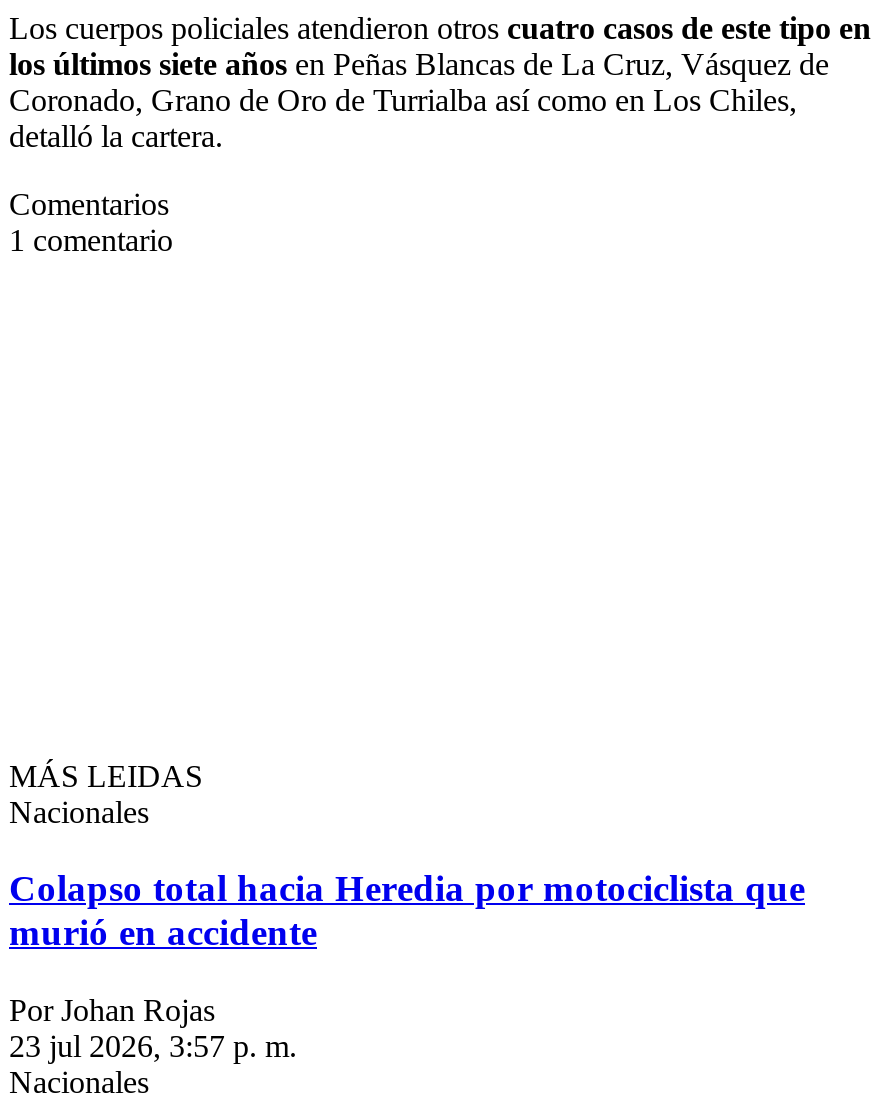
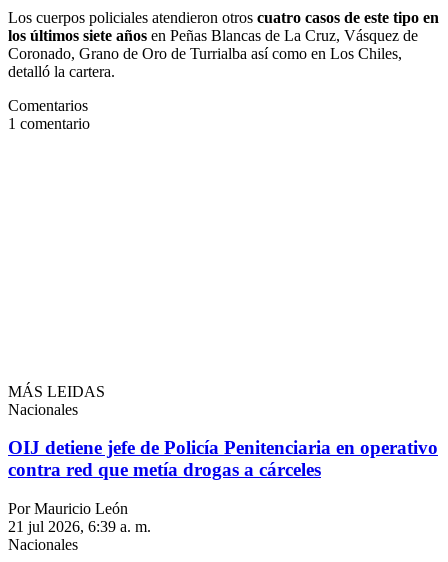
- Colapso total hacia Heredia por motociclista que
- murió en accidente
+ OIJ detiene jefe de Policía Penitenciaria en operativo
+ contra red que metía drogas a cárceles

- Por Johan Rojas
- 23 jul 2026, 3:57 p. m.
+ Por Mauricio León
+ 21 jul 2026, 6:39 a. m.
